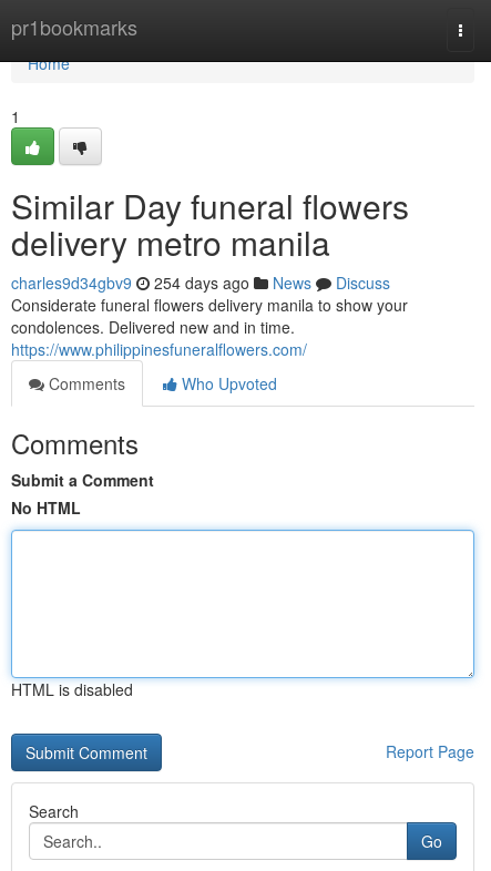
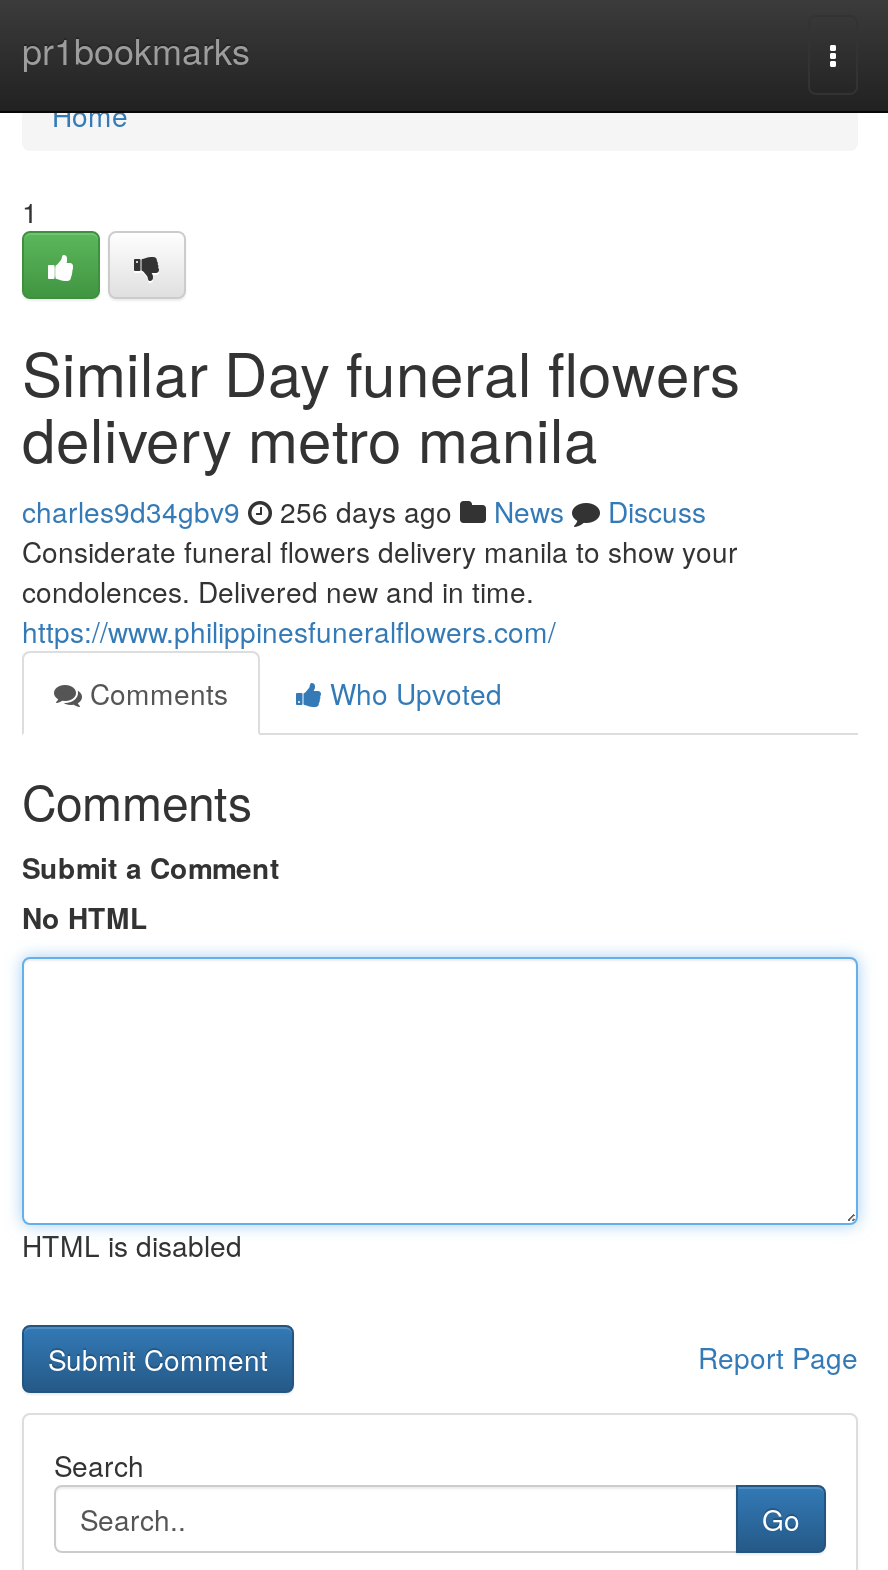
- charles9d34gbv9 254 days ago News Discuss
+ charles9d34gbv9 256 days ago News Discuss
